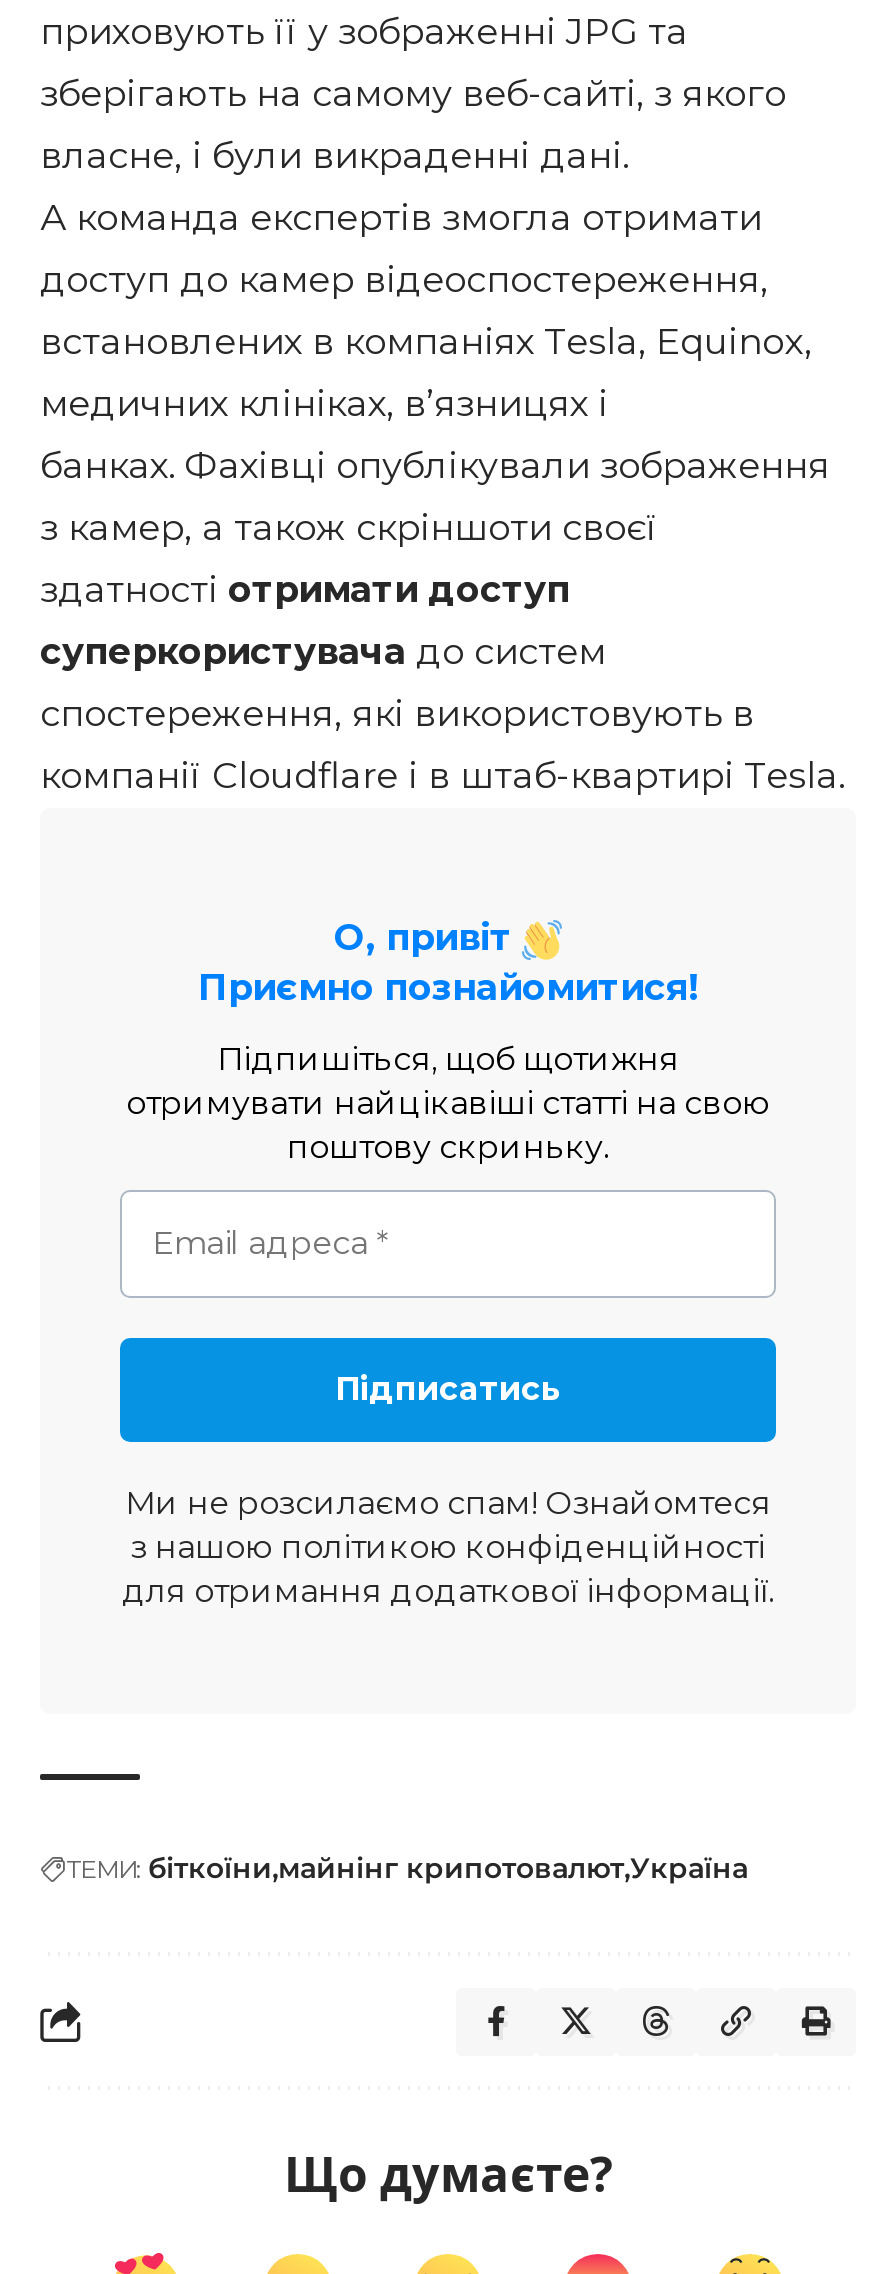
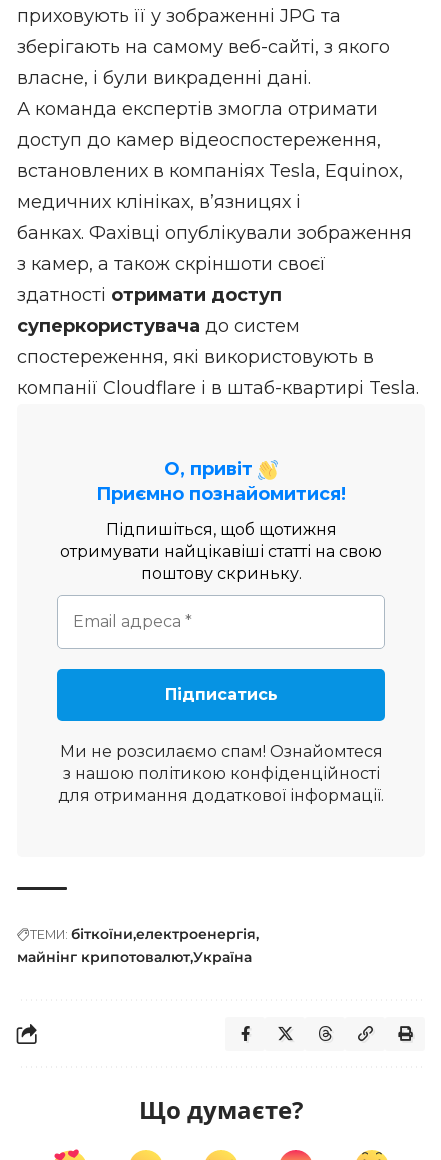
- ТЕМИ: біткоїни майнінг крипотовалют Україна
+ ТЕМИ: біткоїни електроенергія
+ майнінг крипотовалют Україна
